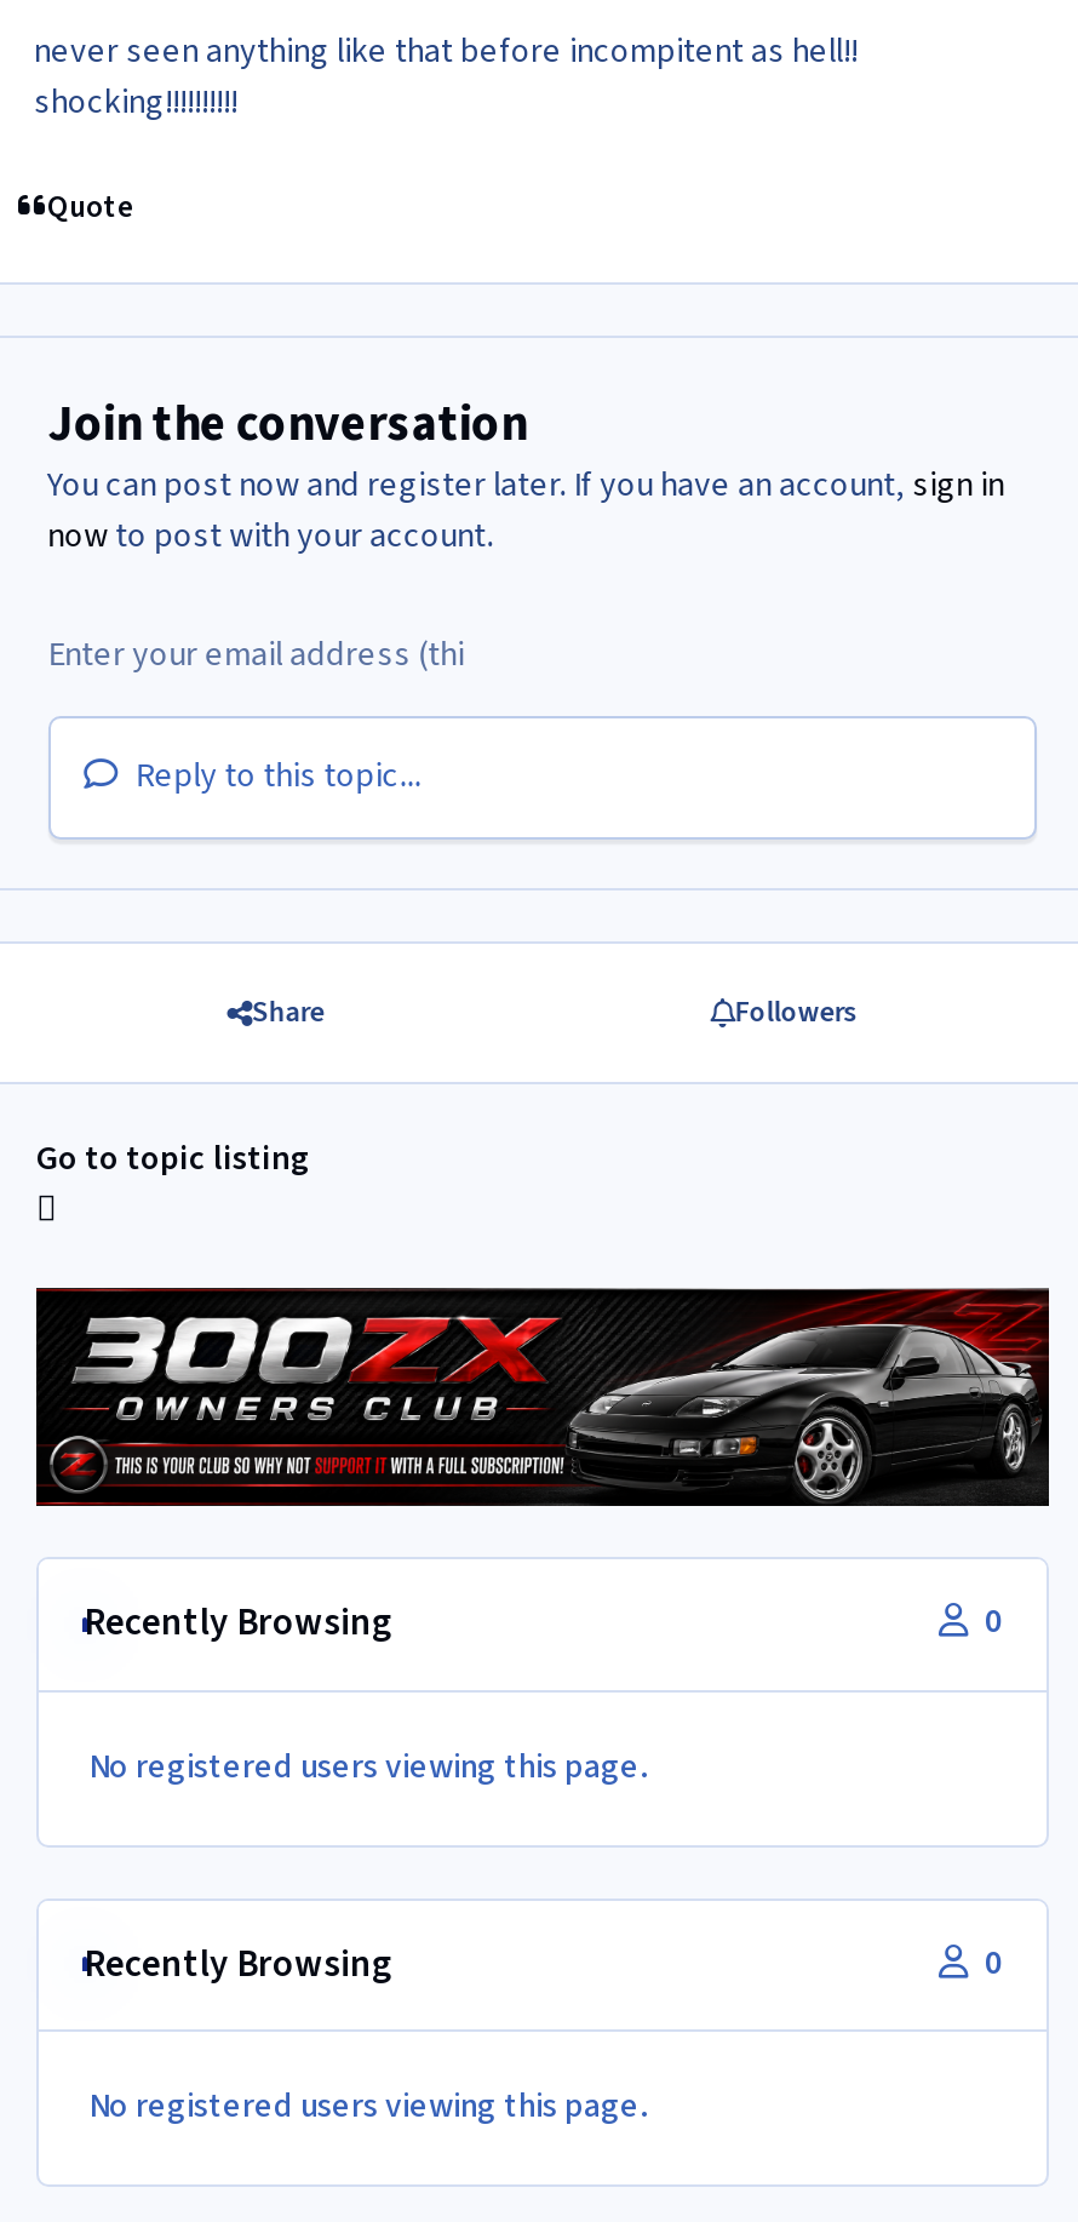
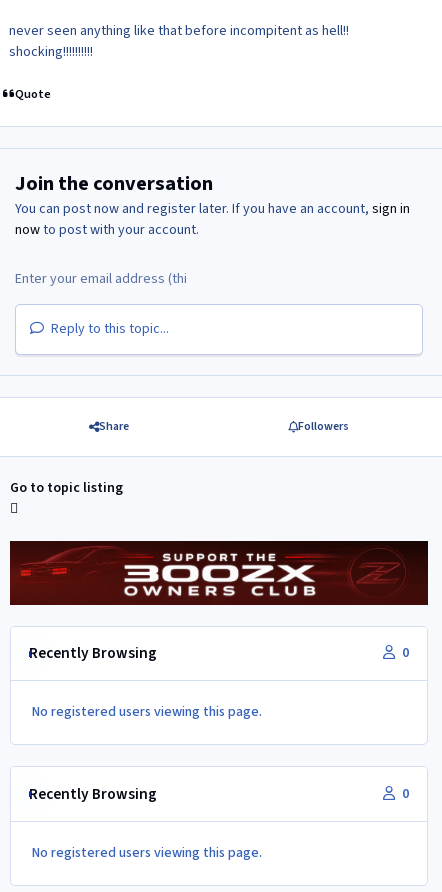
- [image]
+ [image]
